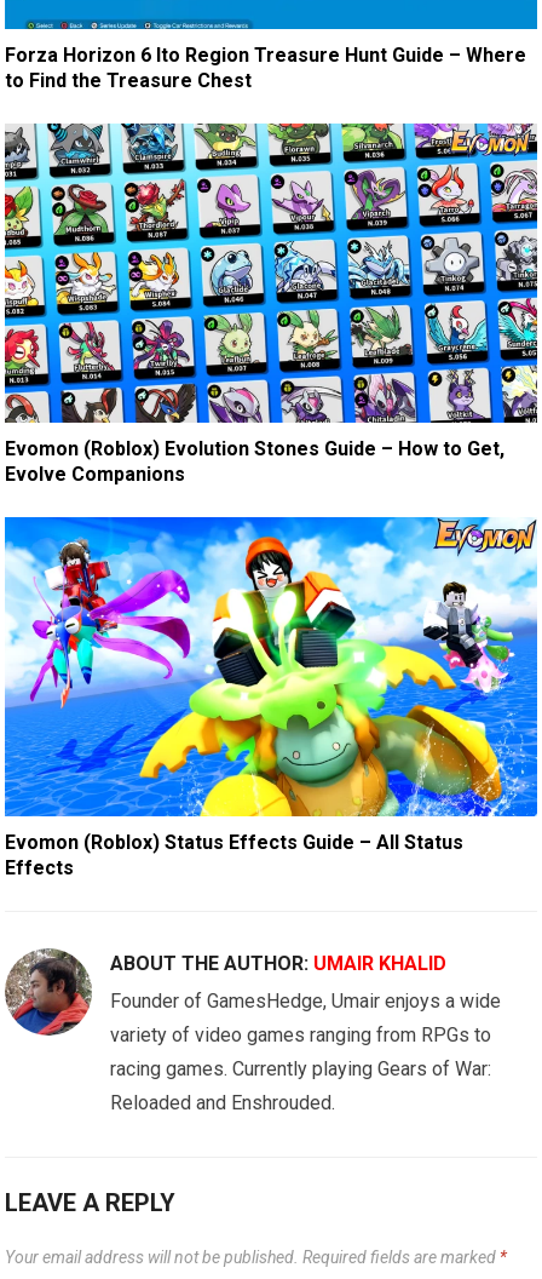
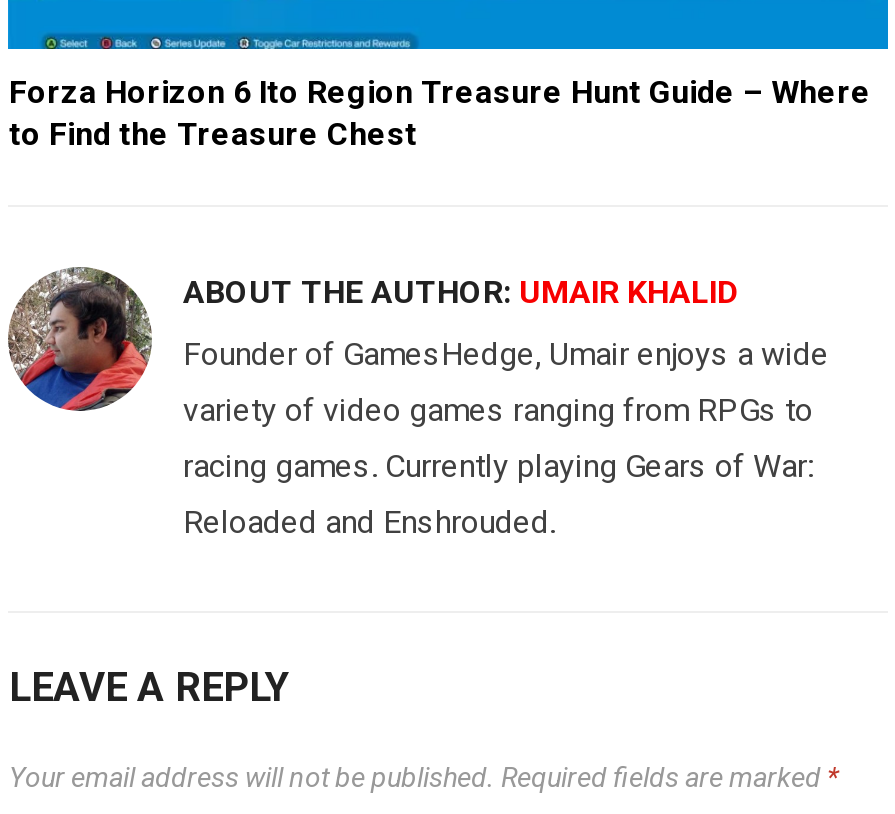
- [image]
- Evomon (Roblox) Evolution Stones Guide – How to Get,
- Evolve Companions

- [image]
- Evomon (Roblox) Status Effects Guide – All Status
- Effects
